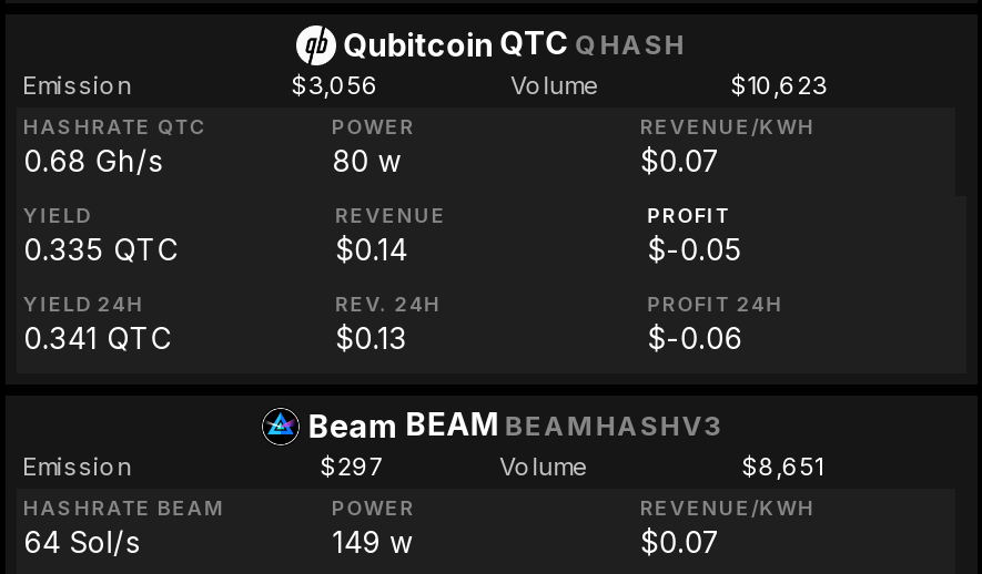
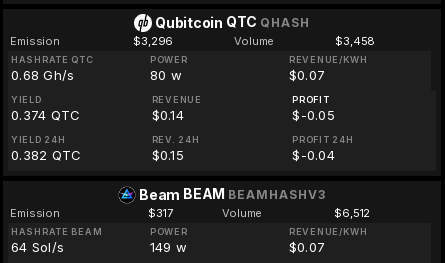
- $3,056
+ $3,296

- $10,623
+ $3,458

- 0.335 QTC
+ 0.374 QTC

- 0.341 QTC
+ 0.382 QTC

- $0.13
+ $0.15

- $-0.06
+ $-0.04

- $297
+ $317

- $8,651
+ $6,512
